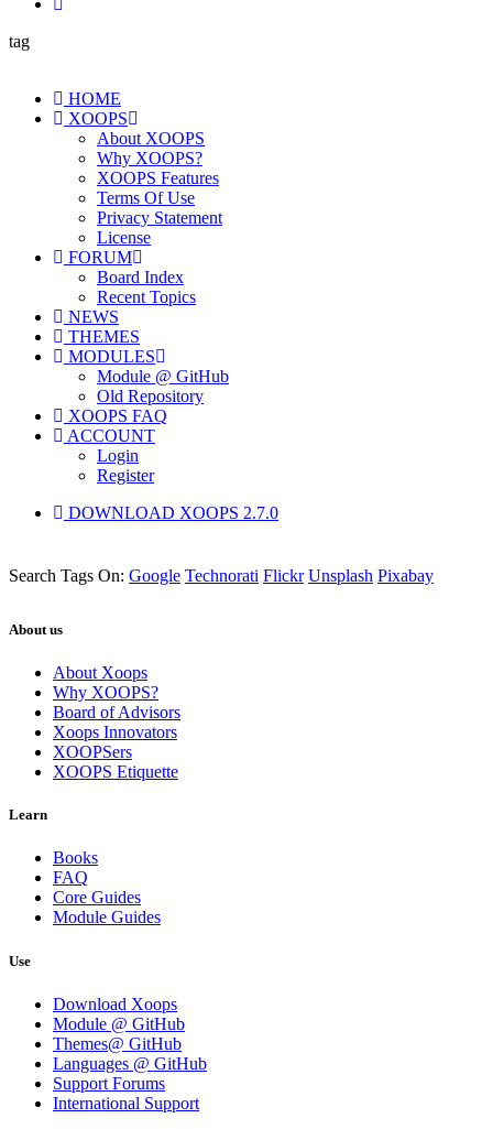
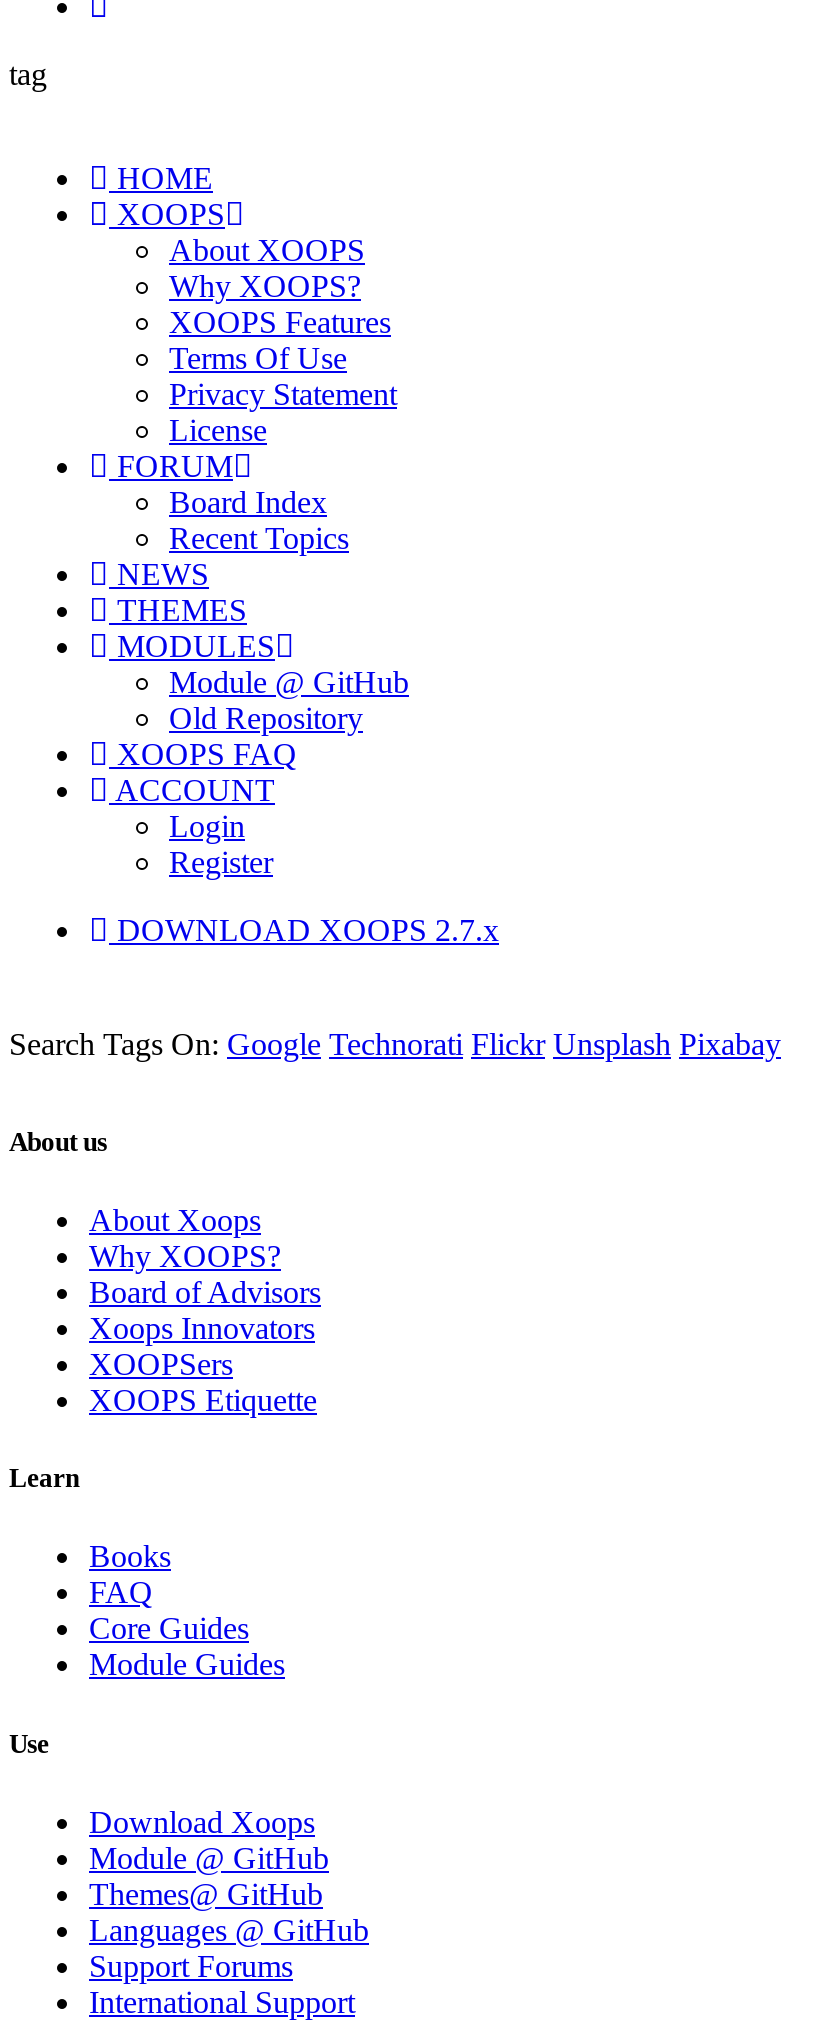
- DOWNLOAD XOOPS 2.7.0
+ DOWNLOAD XOOPS 2.7.x
